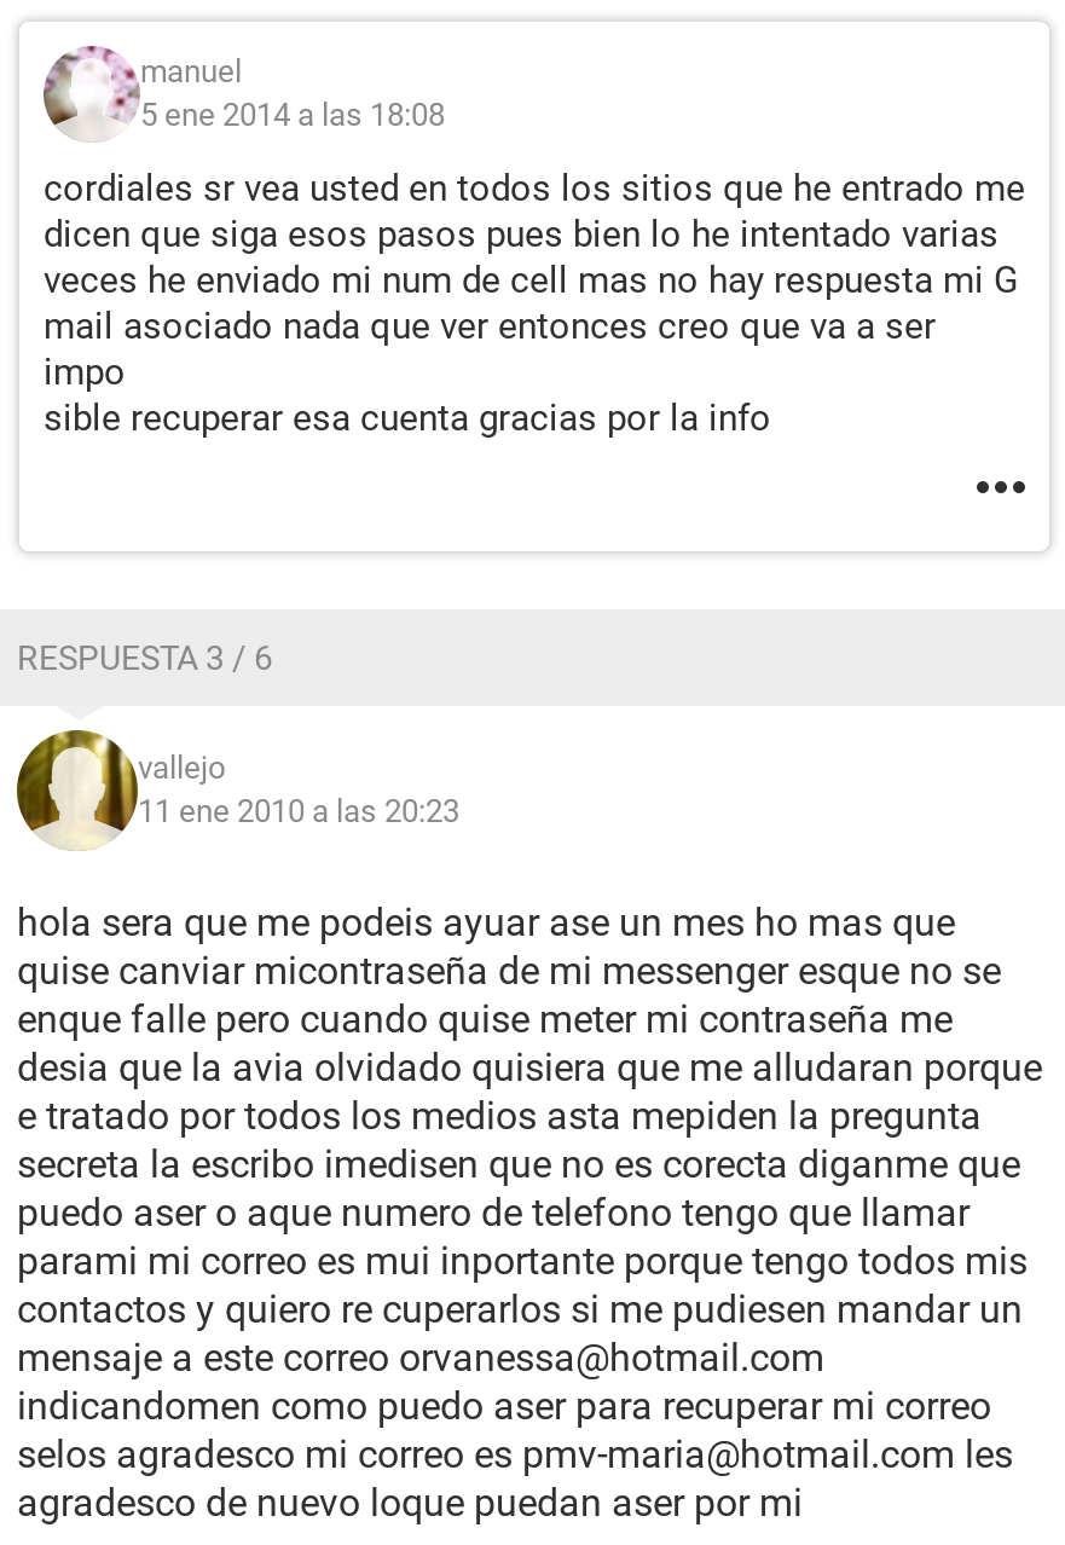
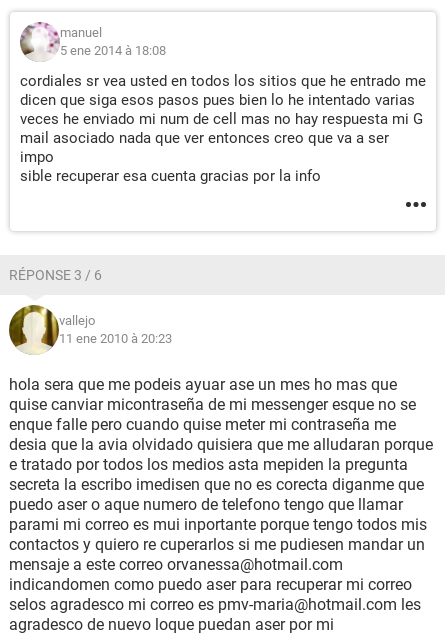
- 5 ene 2014 a las 18:08
+ 5 ene 2014 à 18:08

- RESPUESTA 3 / 6
+ RÉPONSE 3 / 6

- 11 ene 2010 a las 20:23
+ 11 ene 2010 à 20:23
